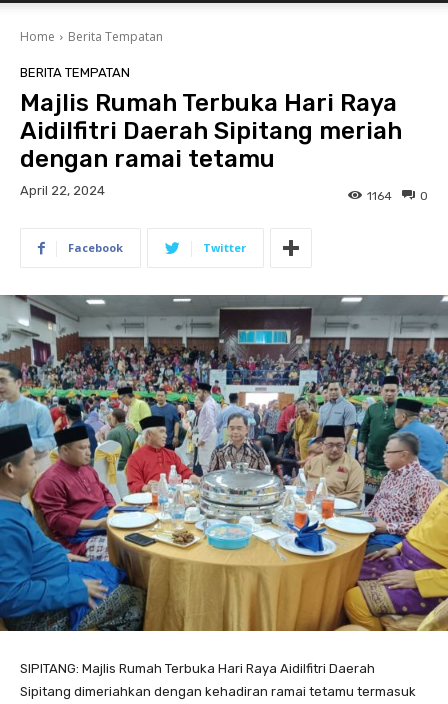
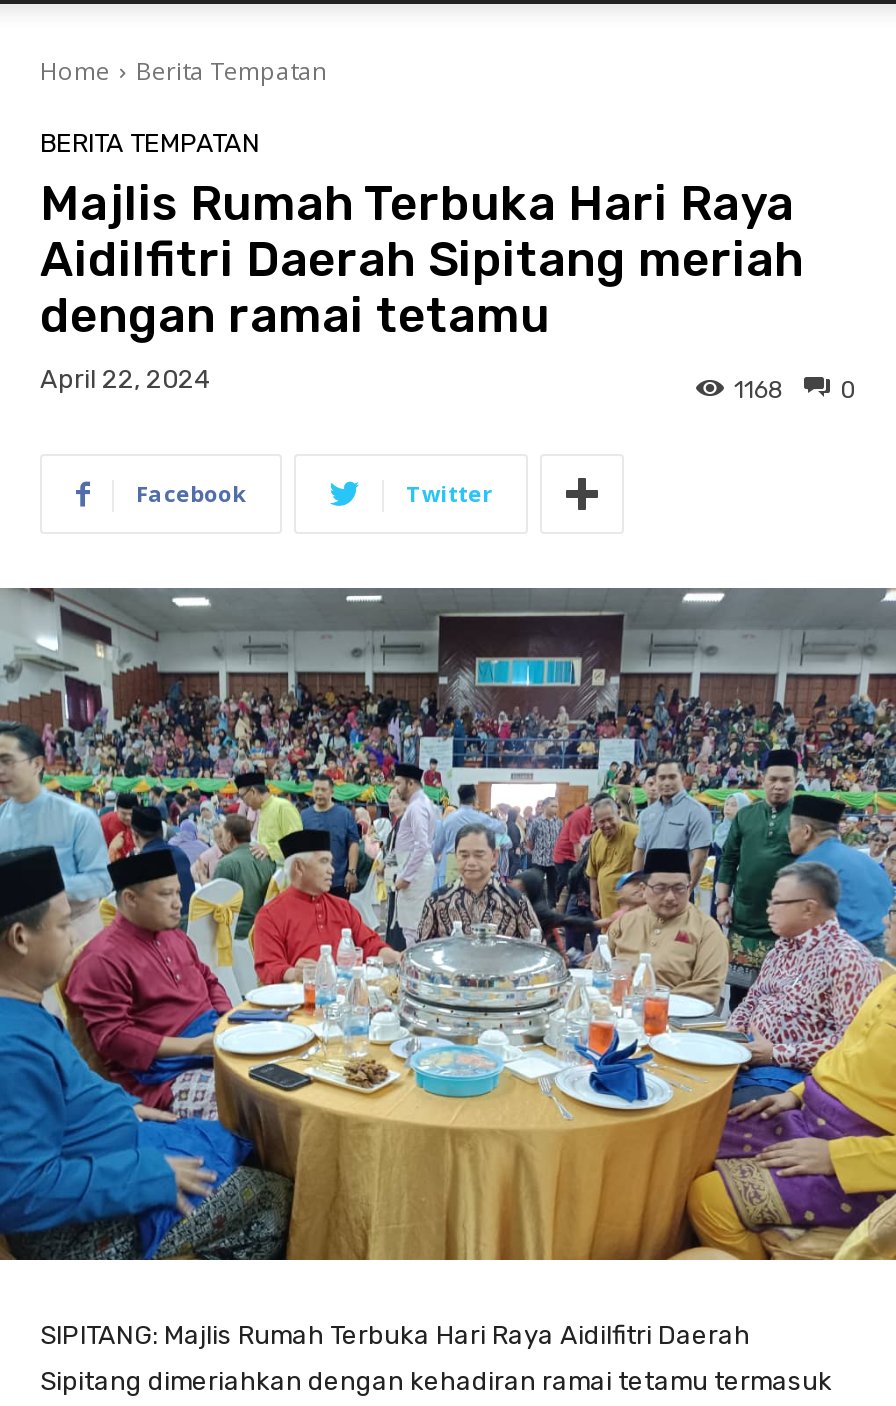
- 1164 0
+ 1168 0
